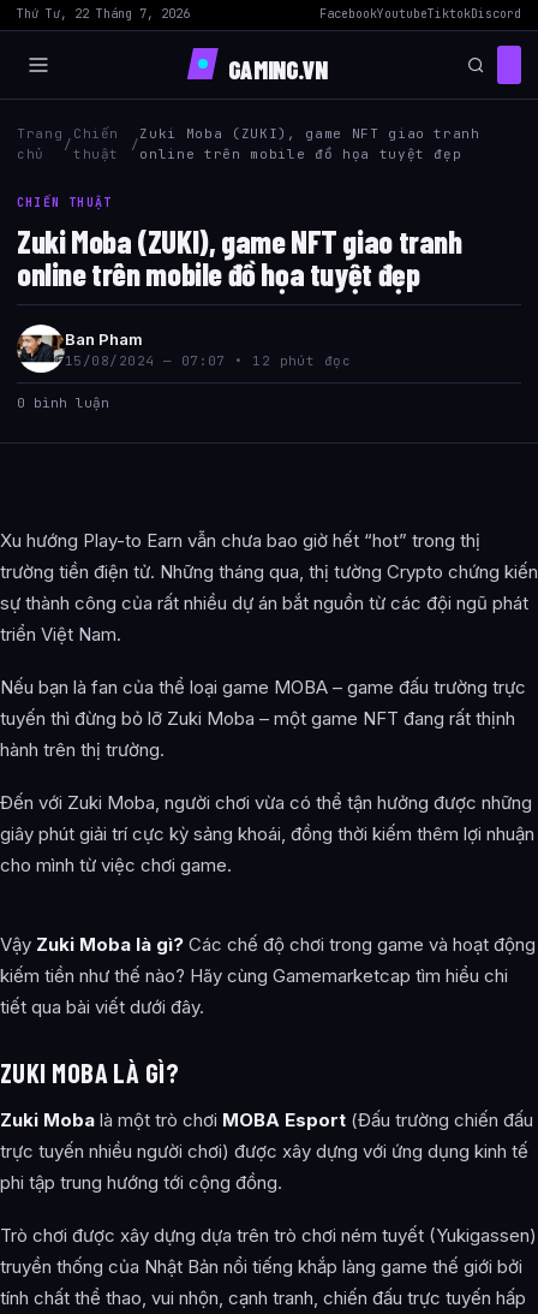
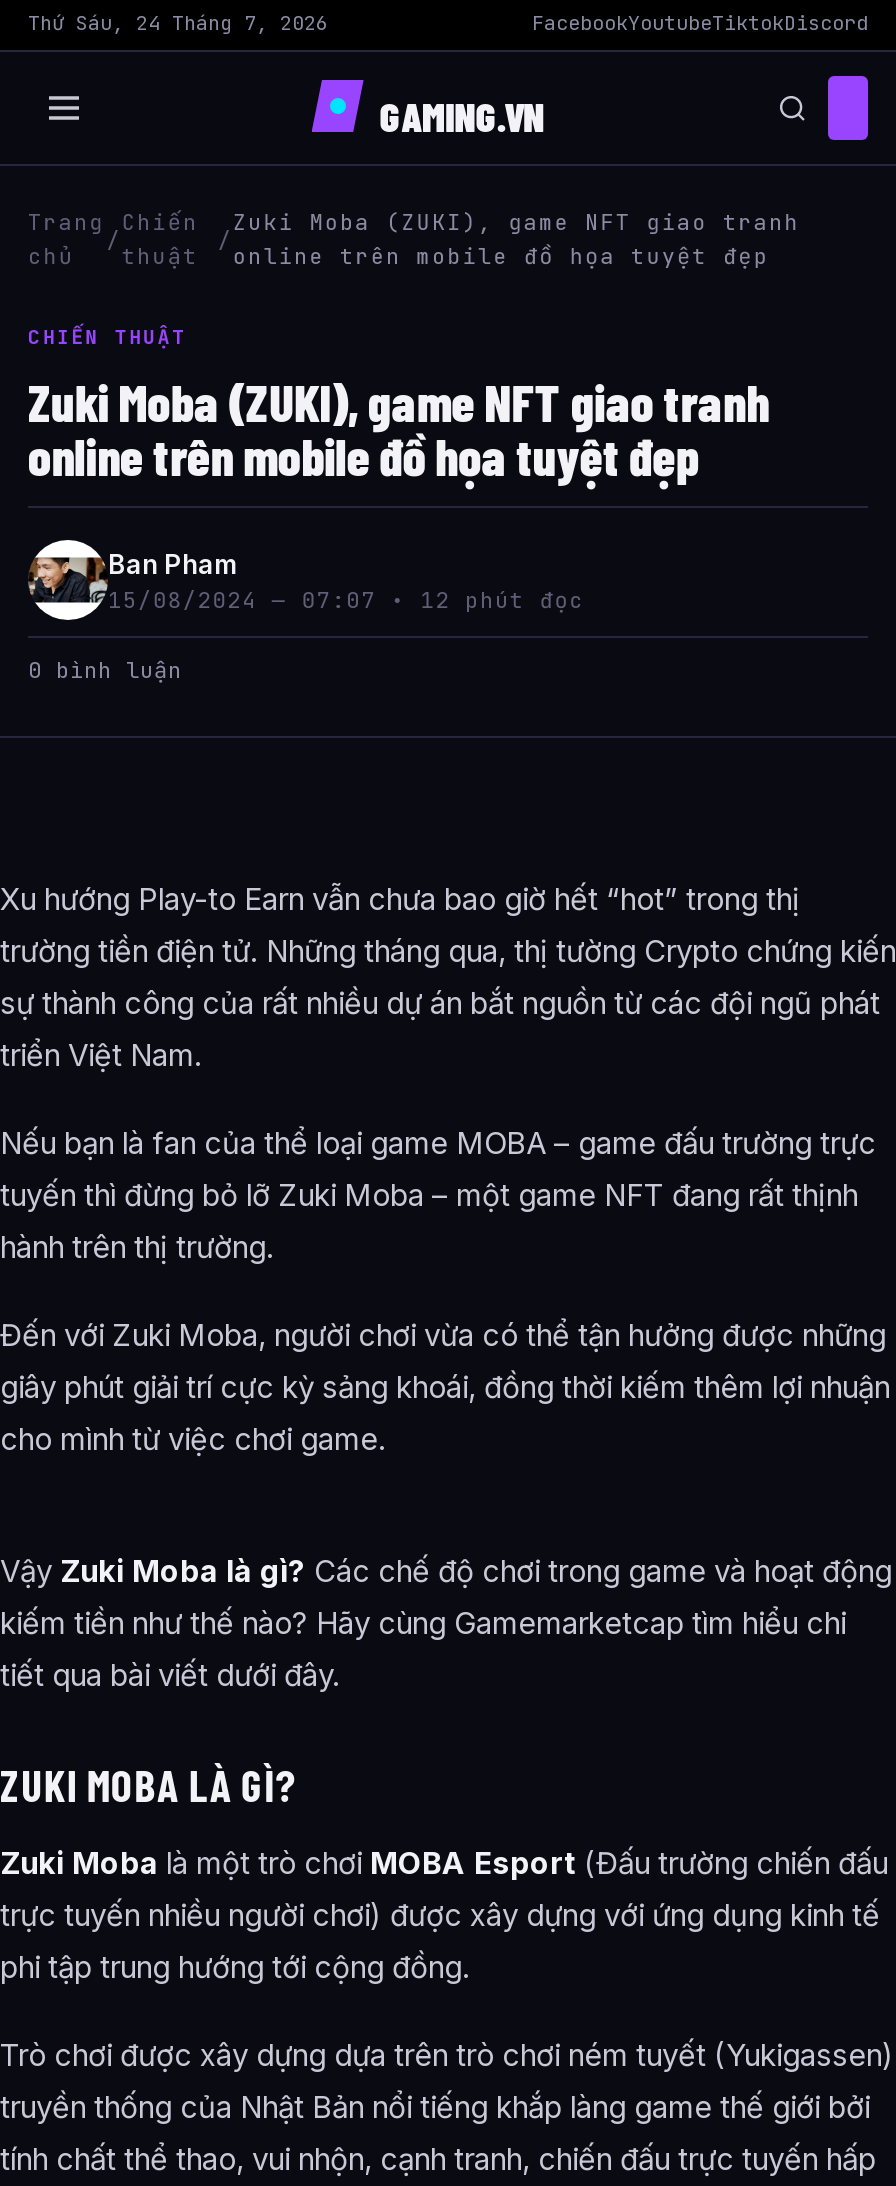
- Thứ Tư, 22 Tháng 7, 2026
+ Thứ Sáu, 24 Tháng 7, 2026
